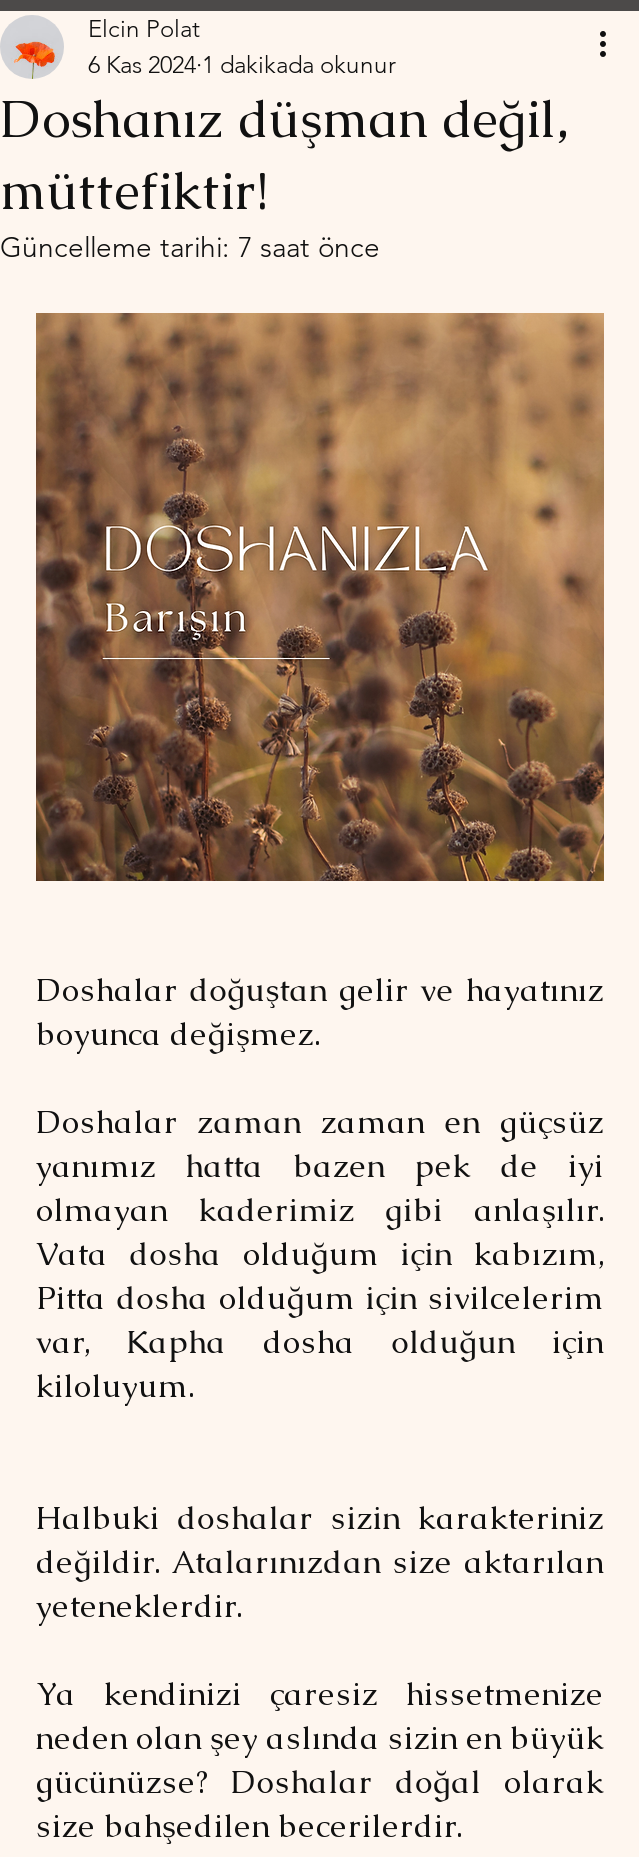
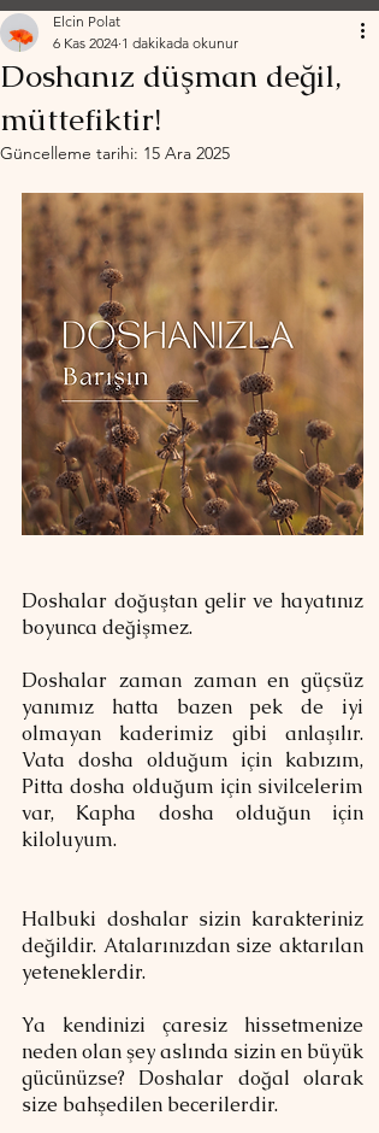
- Güncelleme tarihi: 7 saat önce
+ Güncelleme tarihi: 15 Ara 2025
